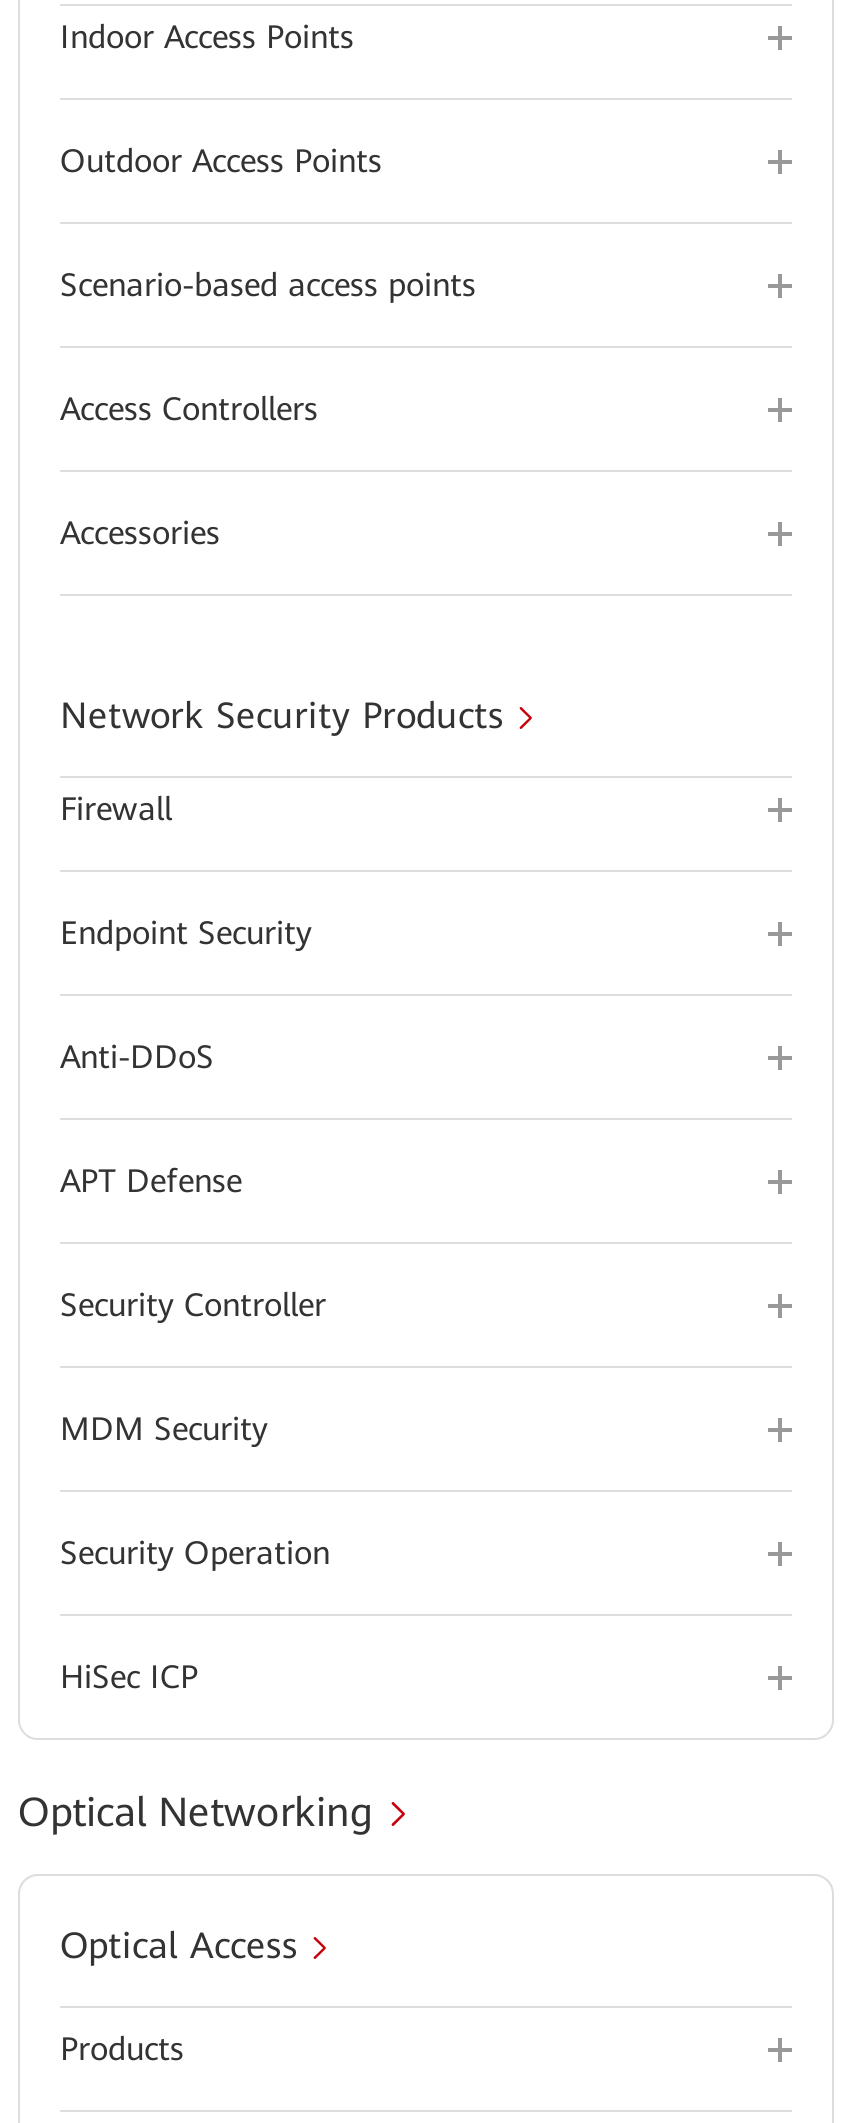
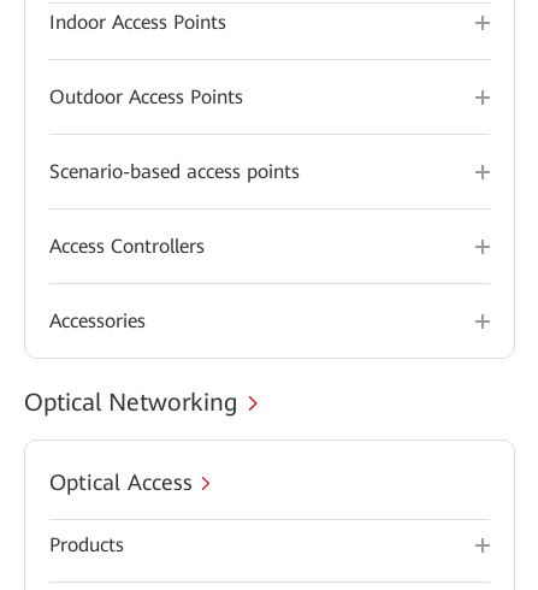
- Network Security Products
- Firewall
- Endpoint Security
- Anti-DDoS
- APT Defense
- Security Controller
- MDM Security
- Security Operation
- HiSec ICP
